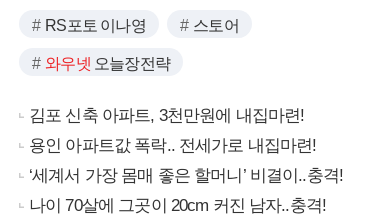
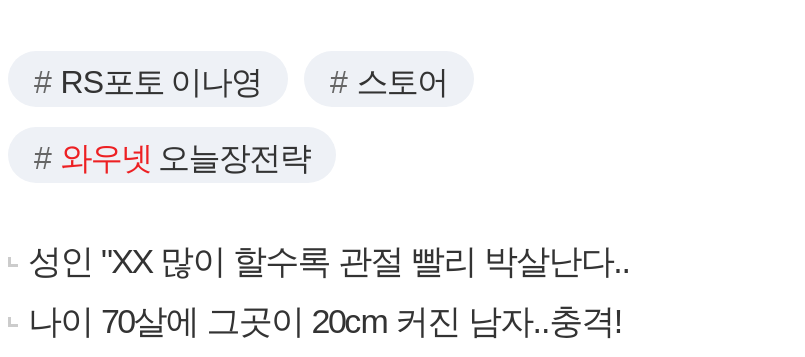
- 김포 신축 아파트, 3천만원에 내집마련!
- 용인 아파트값 폭락.. 전세가로 내집마련!
- ‘세계서 가장 몸매 좋은 할머니’ 비결이..충격!
+ 성인 "XX 많이 할수록 관절 빨리 박살난다..
